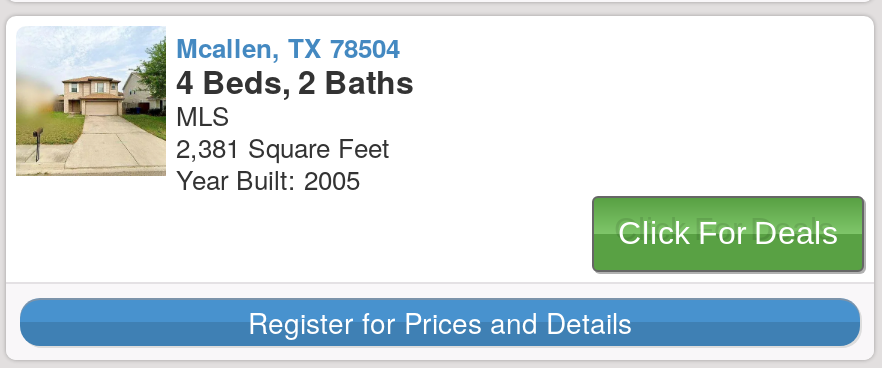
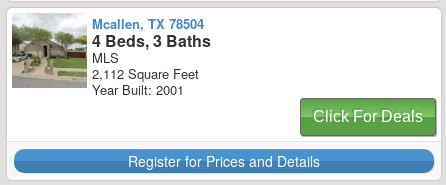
- [image]
- 4 Beds, 2 Baths
+ [image]
+ 4 Beds, 3 Baths

- 2,381 Square Feet
+ 2,112 Square Feet

- Year Built: 2005
+ Year Built: 2001
